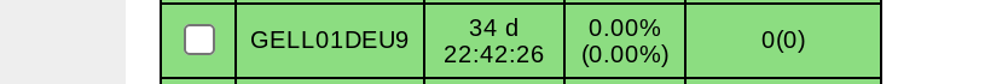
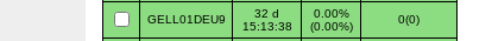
- 34 d
+ 32 d

- 22:42:26 (0.00%)
+ 15:13:38 (0.00%)
